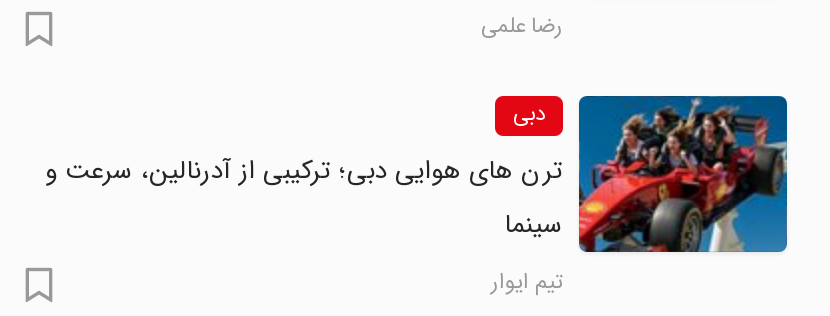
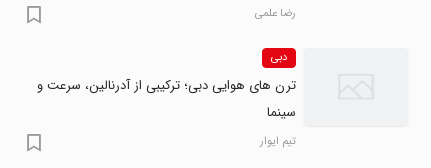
- [image]
